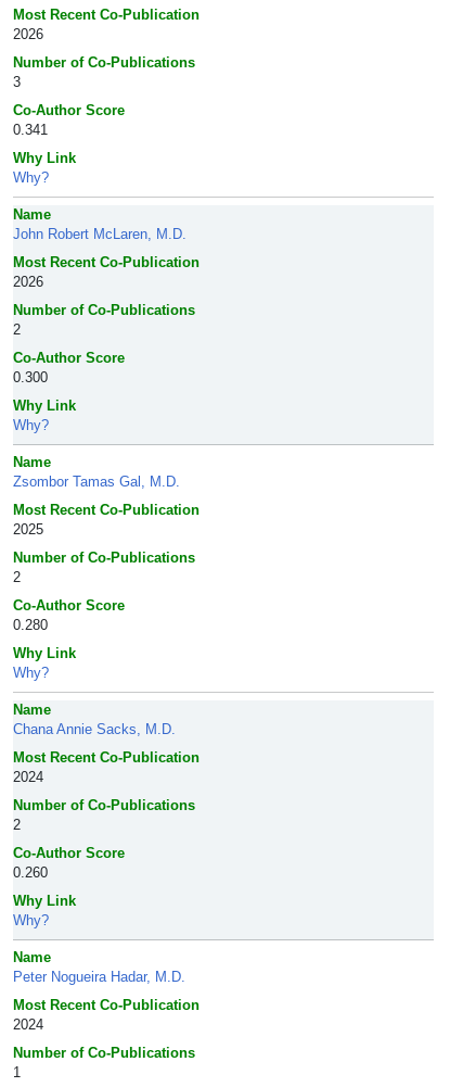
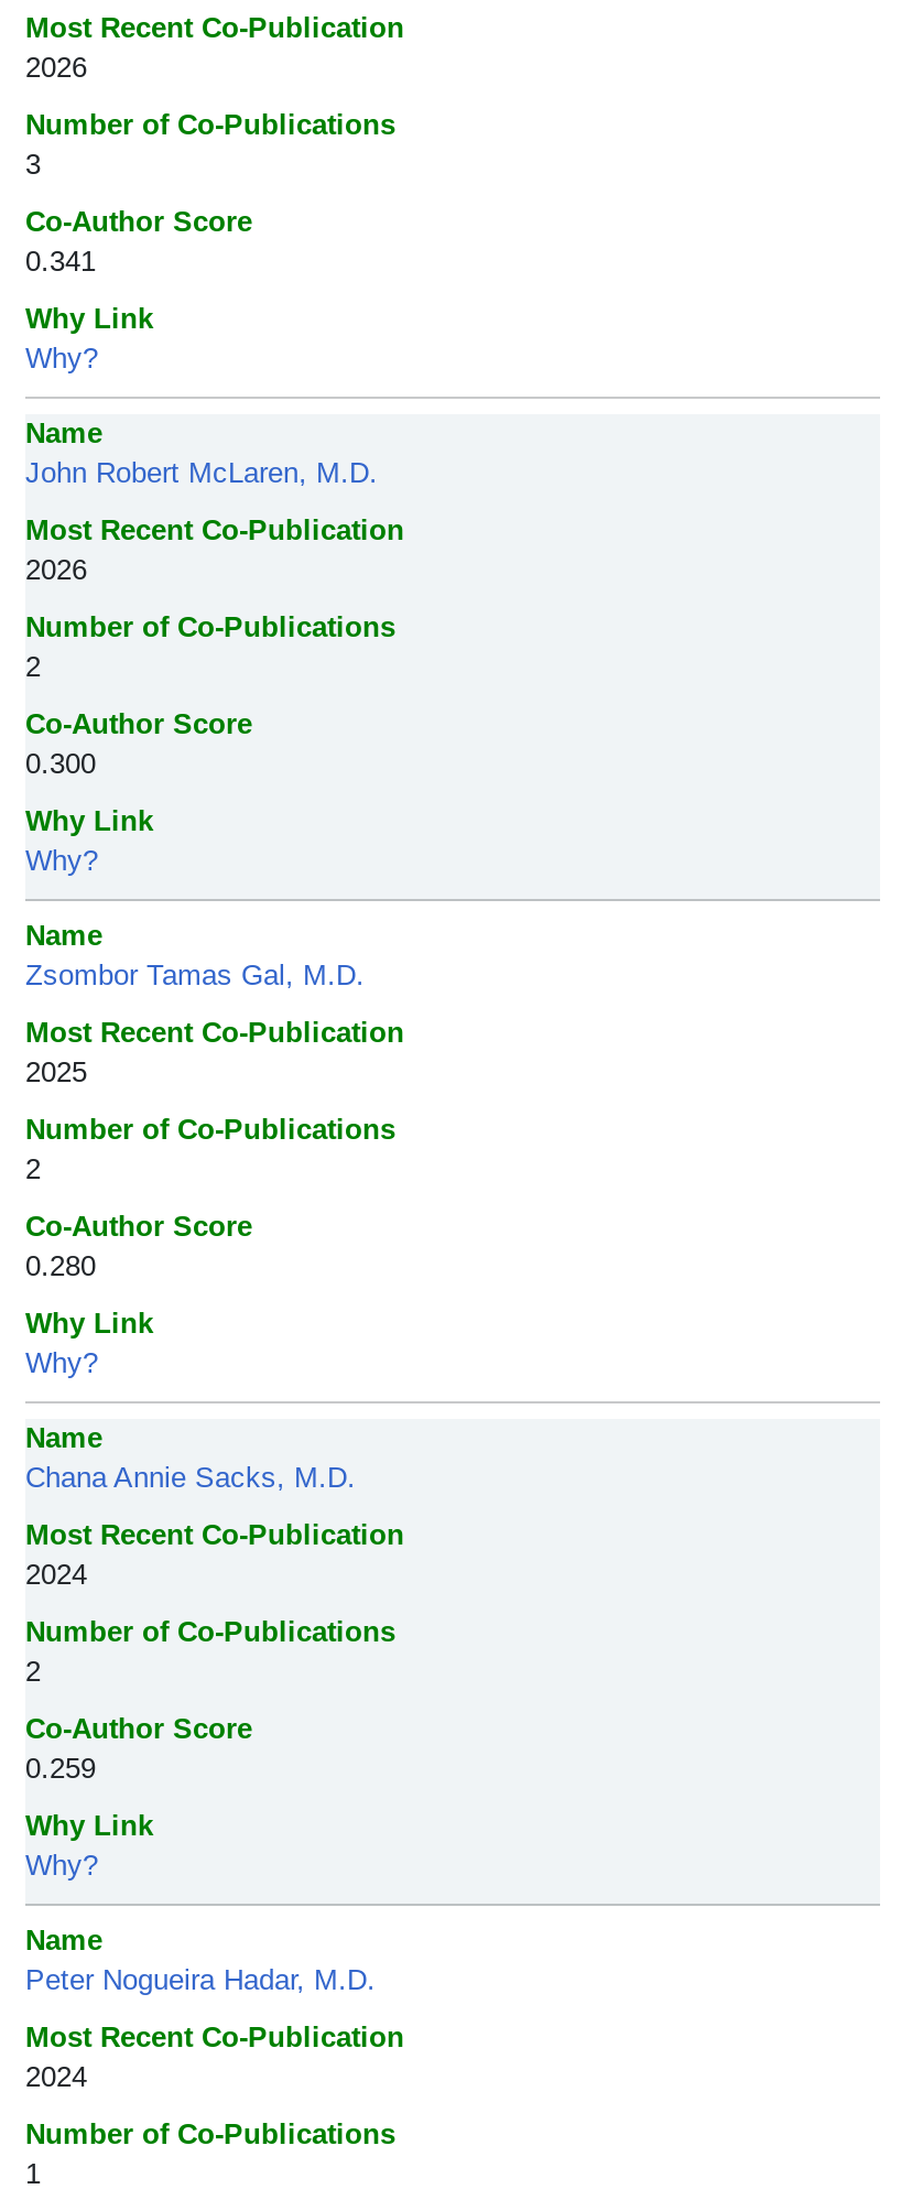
- 0.260
+ 0.259
